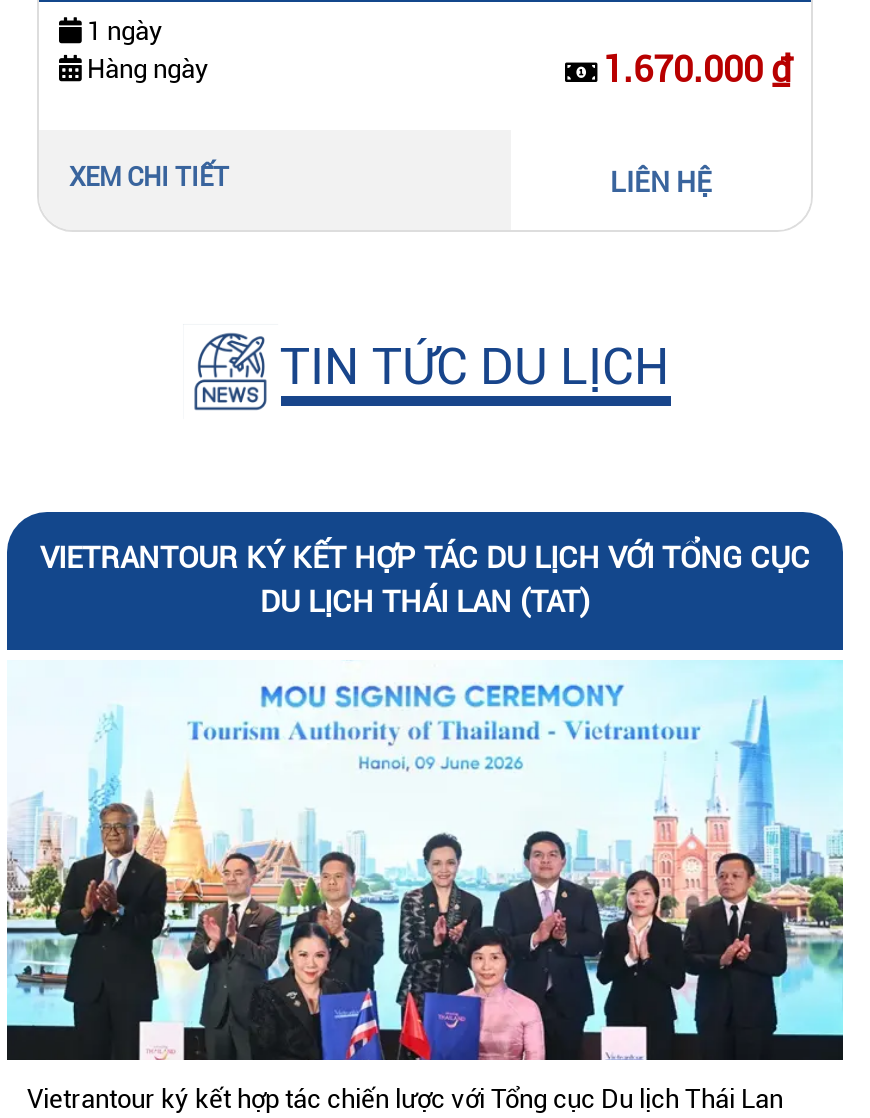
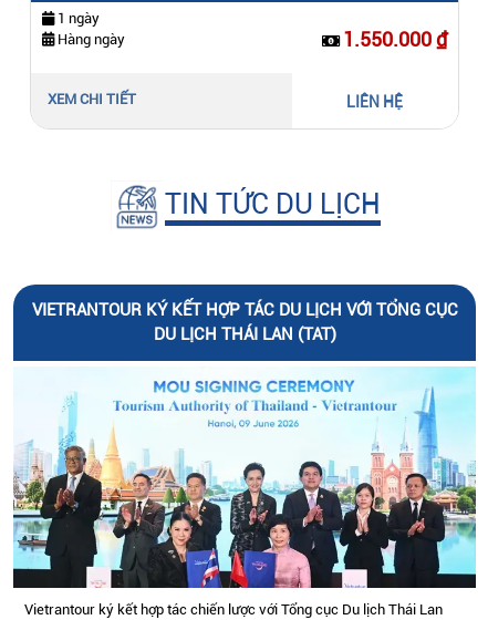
- 1.670.000 ₫
+ 1.550.000 ₫
